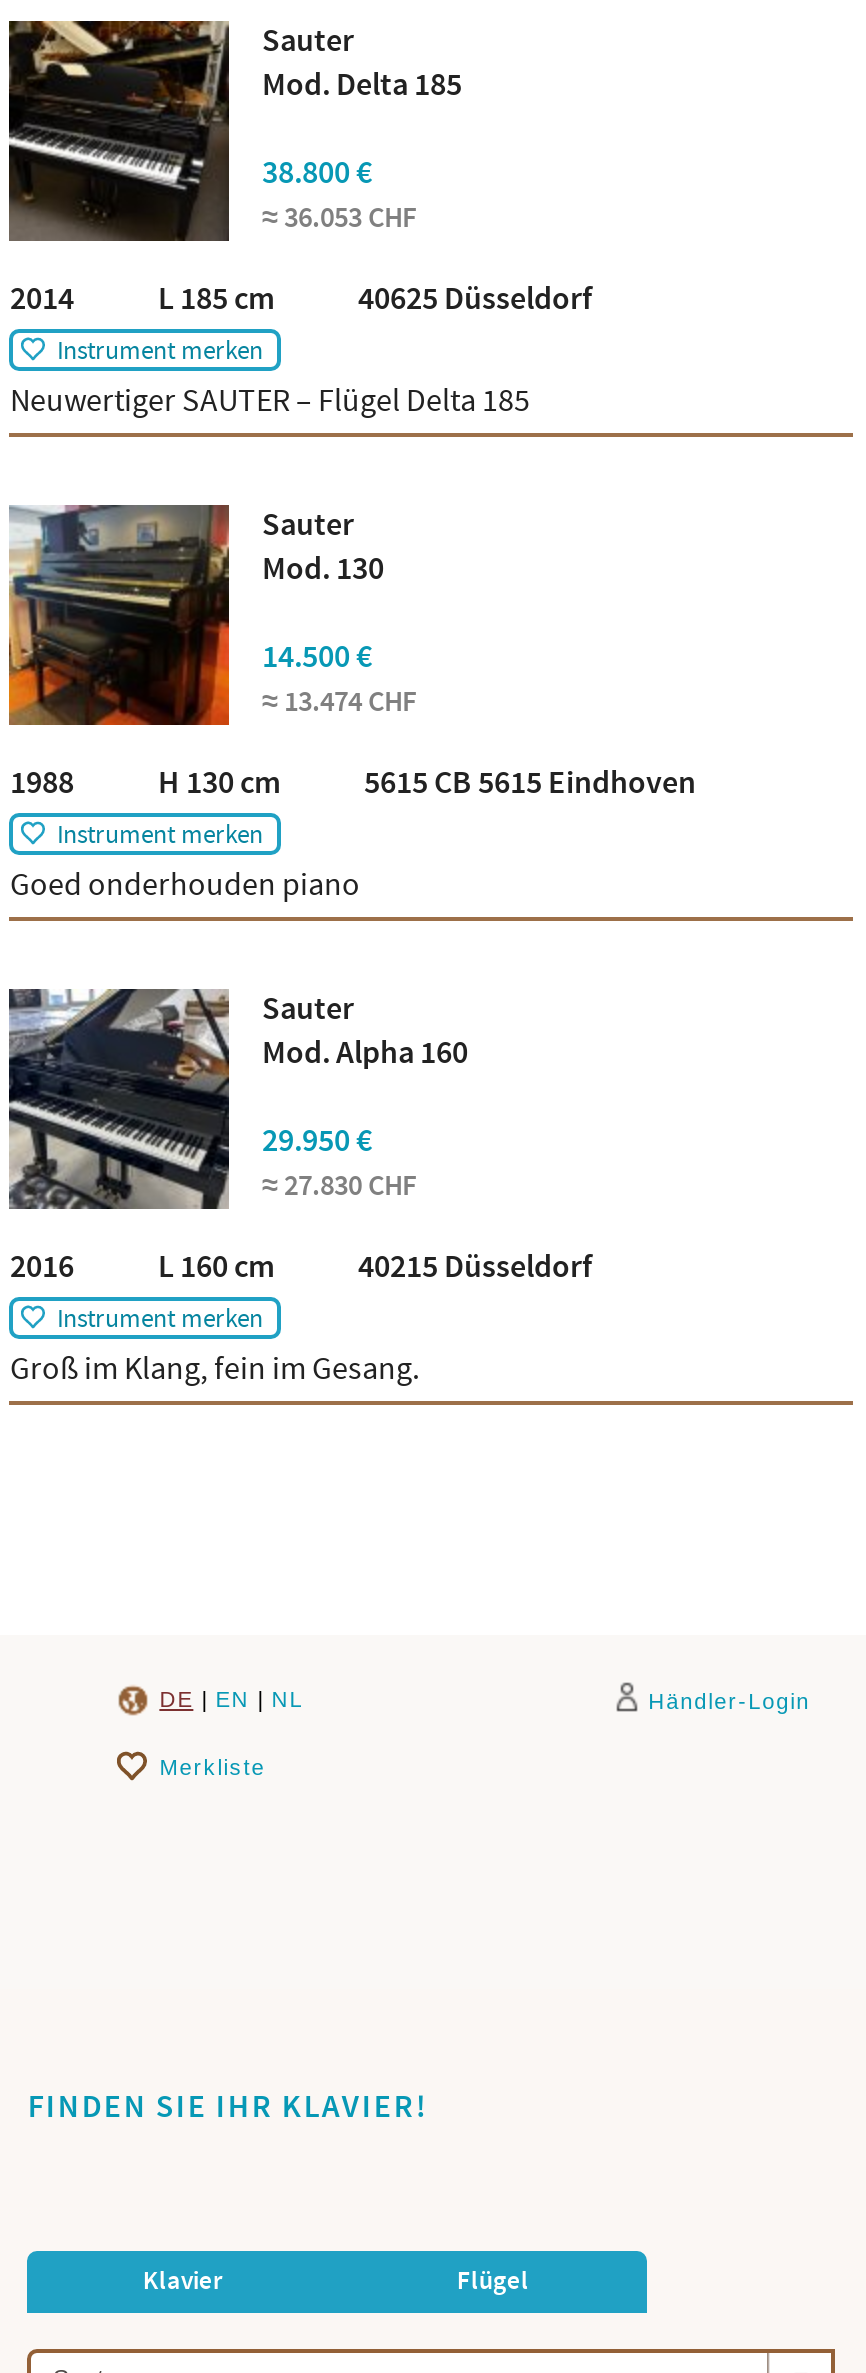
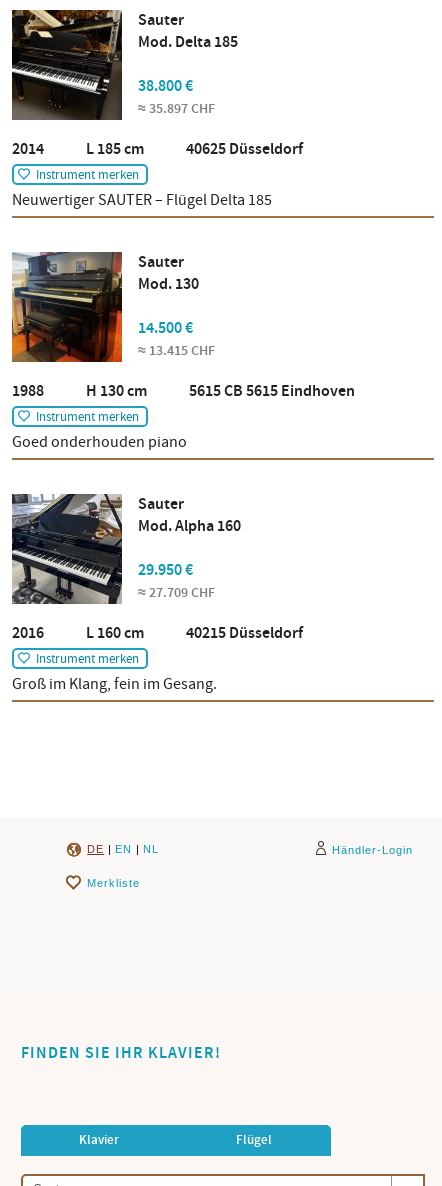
- 36.053 CHF
+ 35.897 CHF

- 13.474 CHF
+ 13.415 CHF

- 27.830 CHF
+ 27.709 CHF
